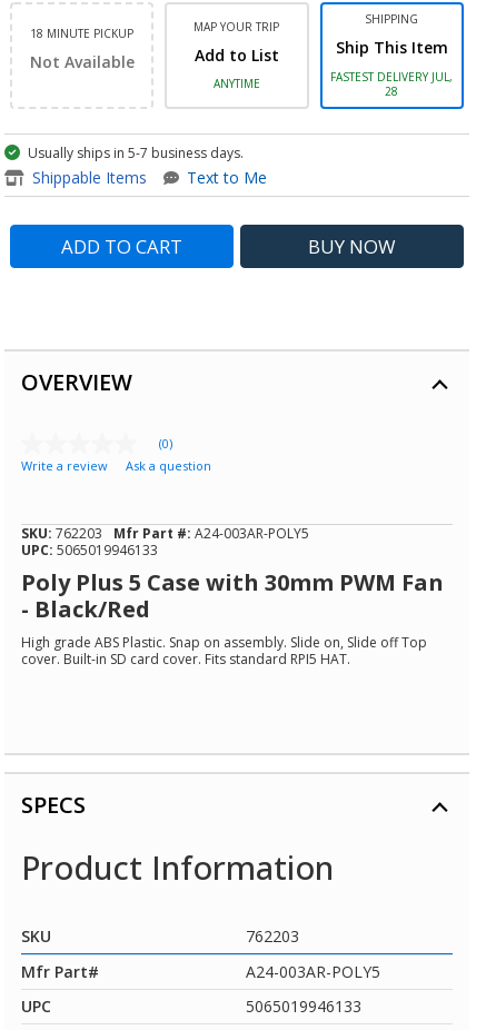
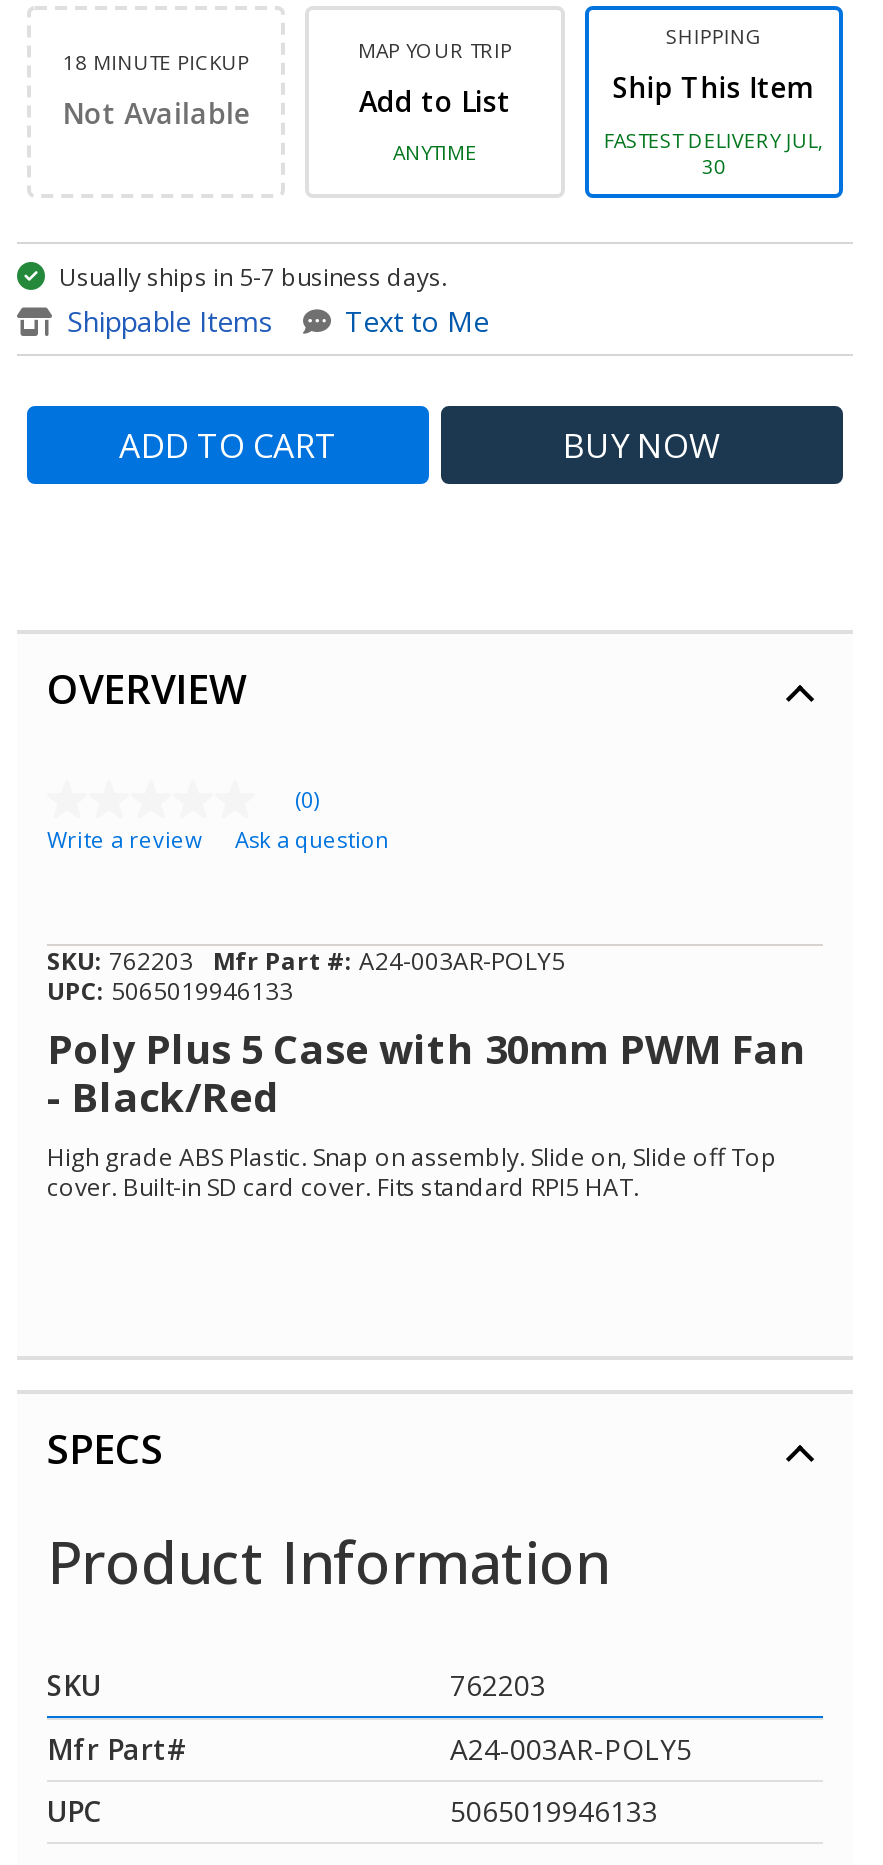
- 28
+ 30
